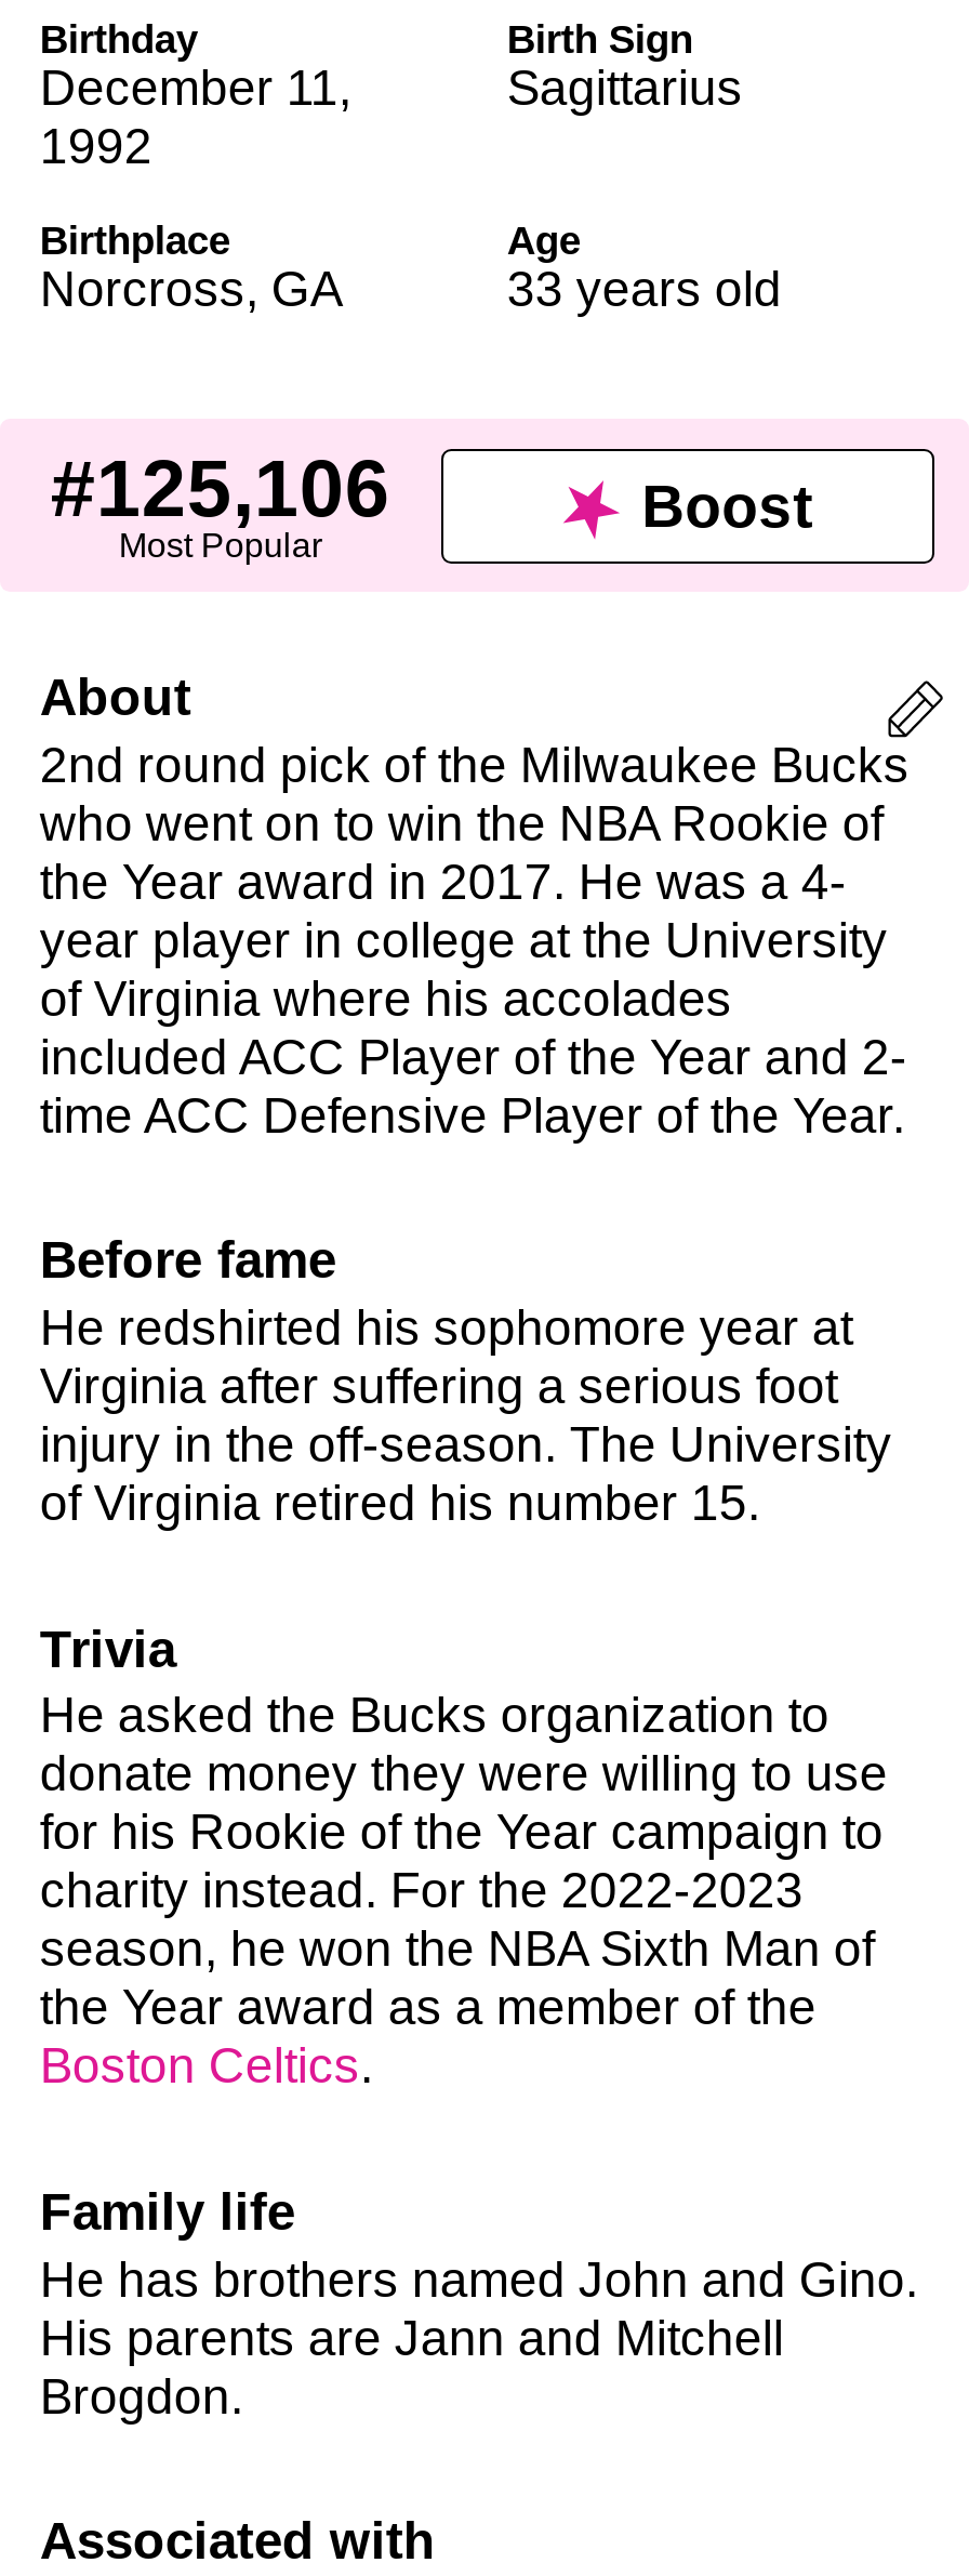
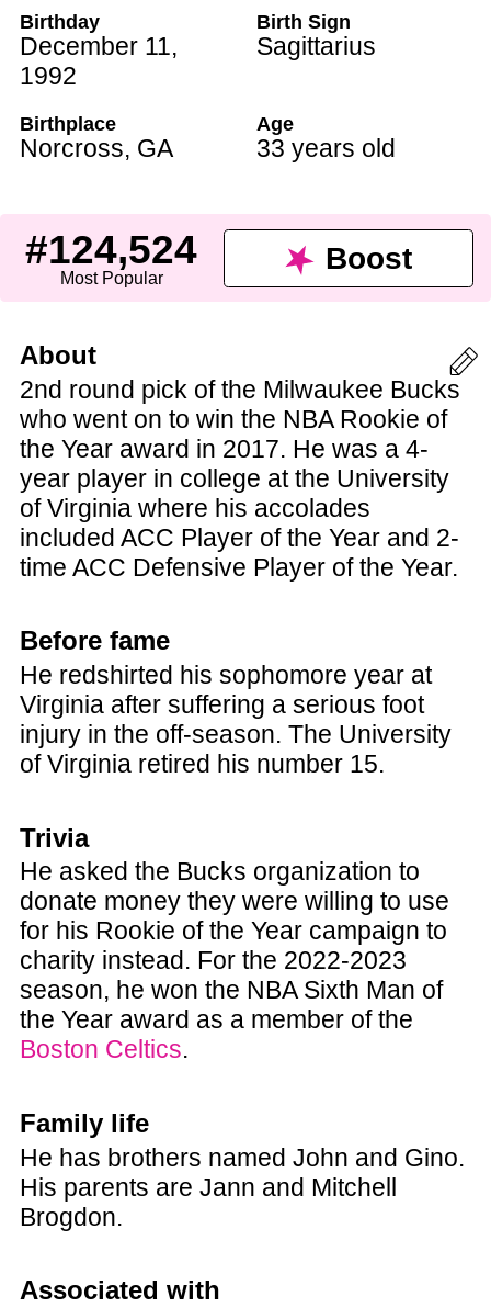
- #125,106
+ #124,524
